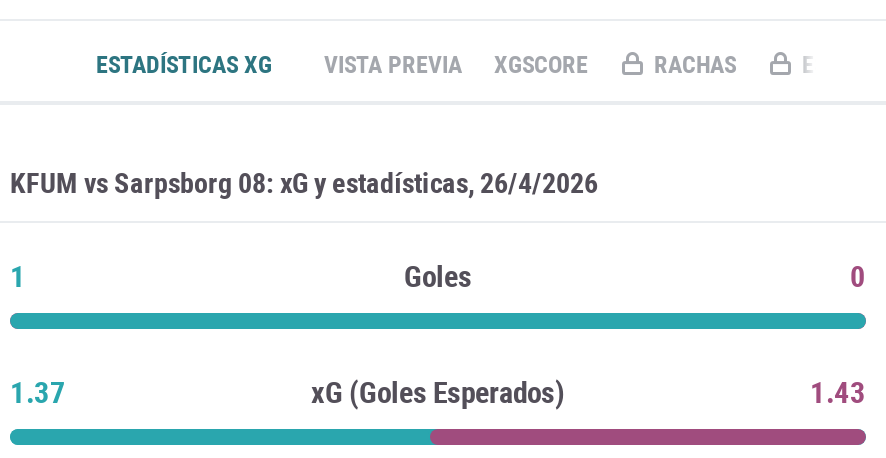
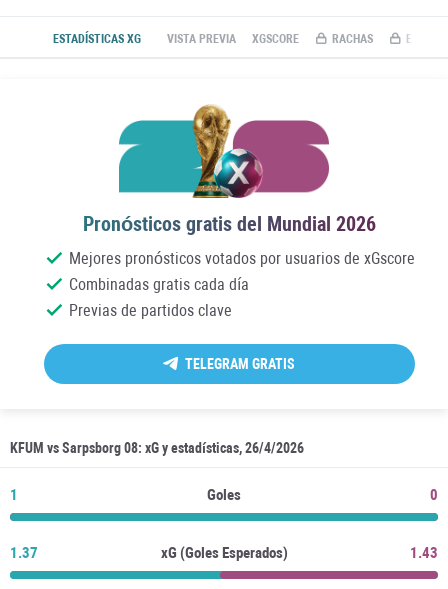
+ [image]
+ Pronósticos gratis del Mundial 2026
+ Mejores pronósticos votados por usuarios de xGscore
+ Combinadas gratis cada día
+ Previas de partidos clave
+ TELEGRAM GRATIS
